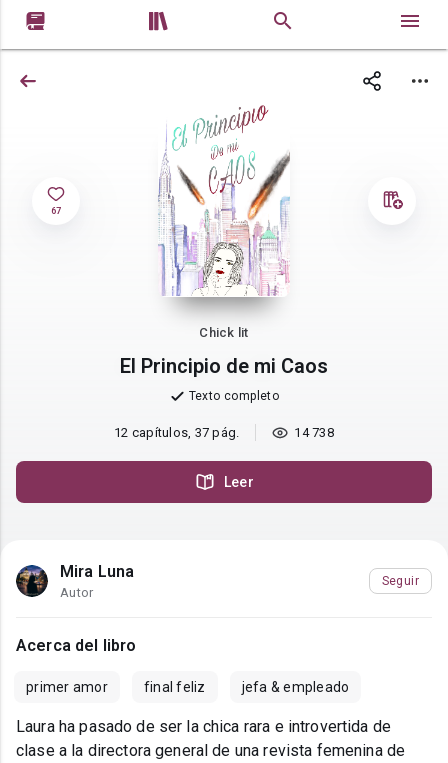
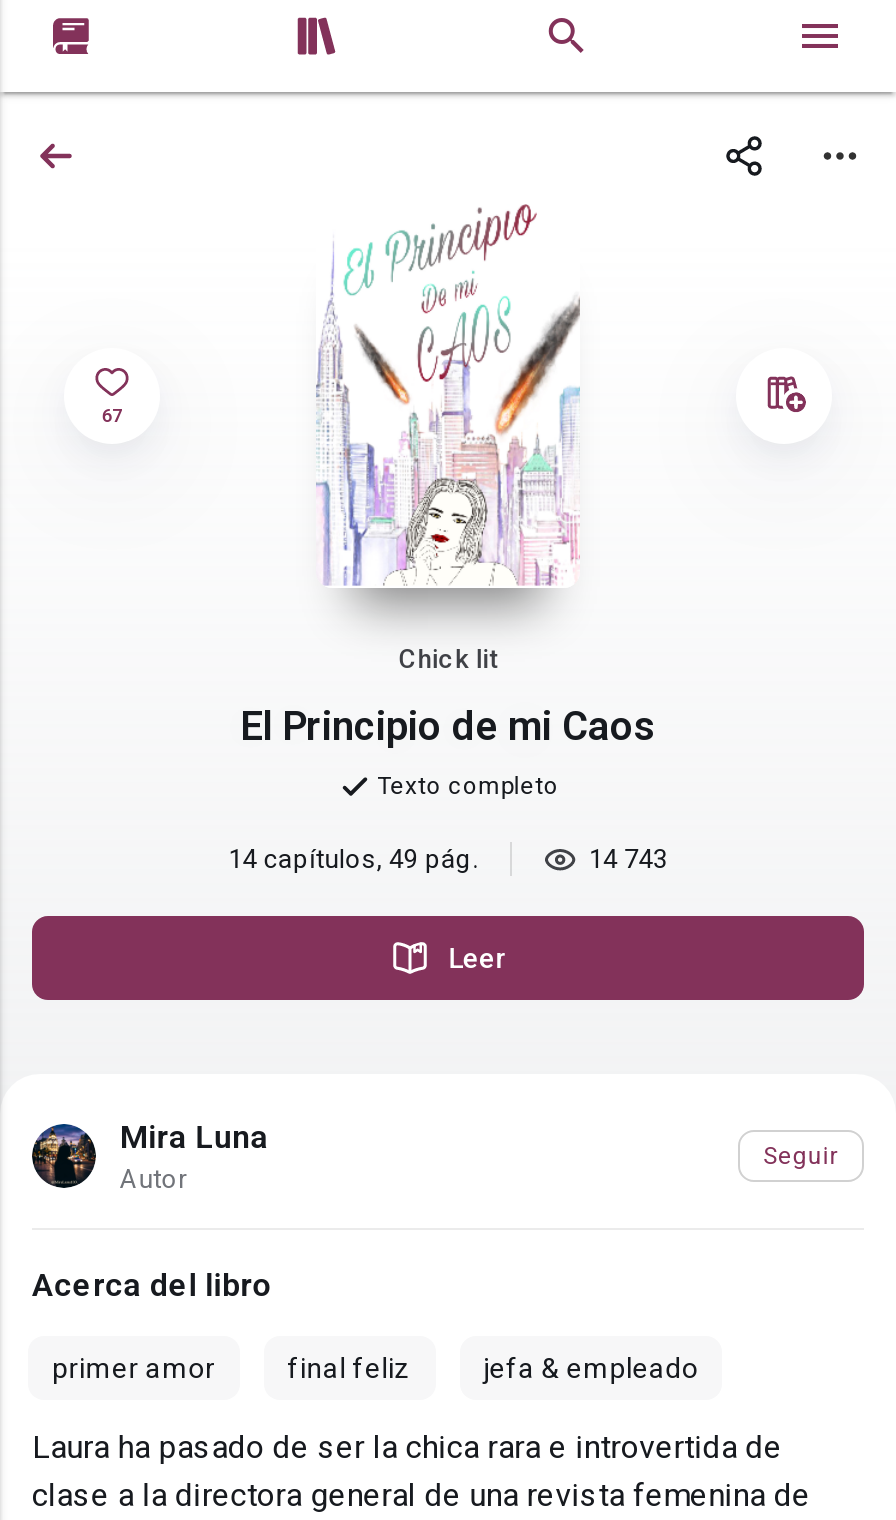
- 12 capítulos, 37 pág.
+ 14 capítulos, 49 pág.

- 14 738
+ 14 743
